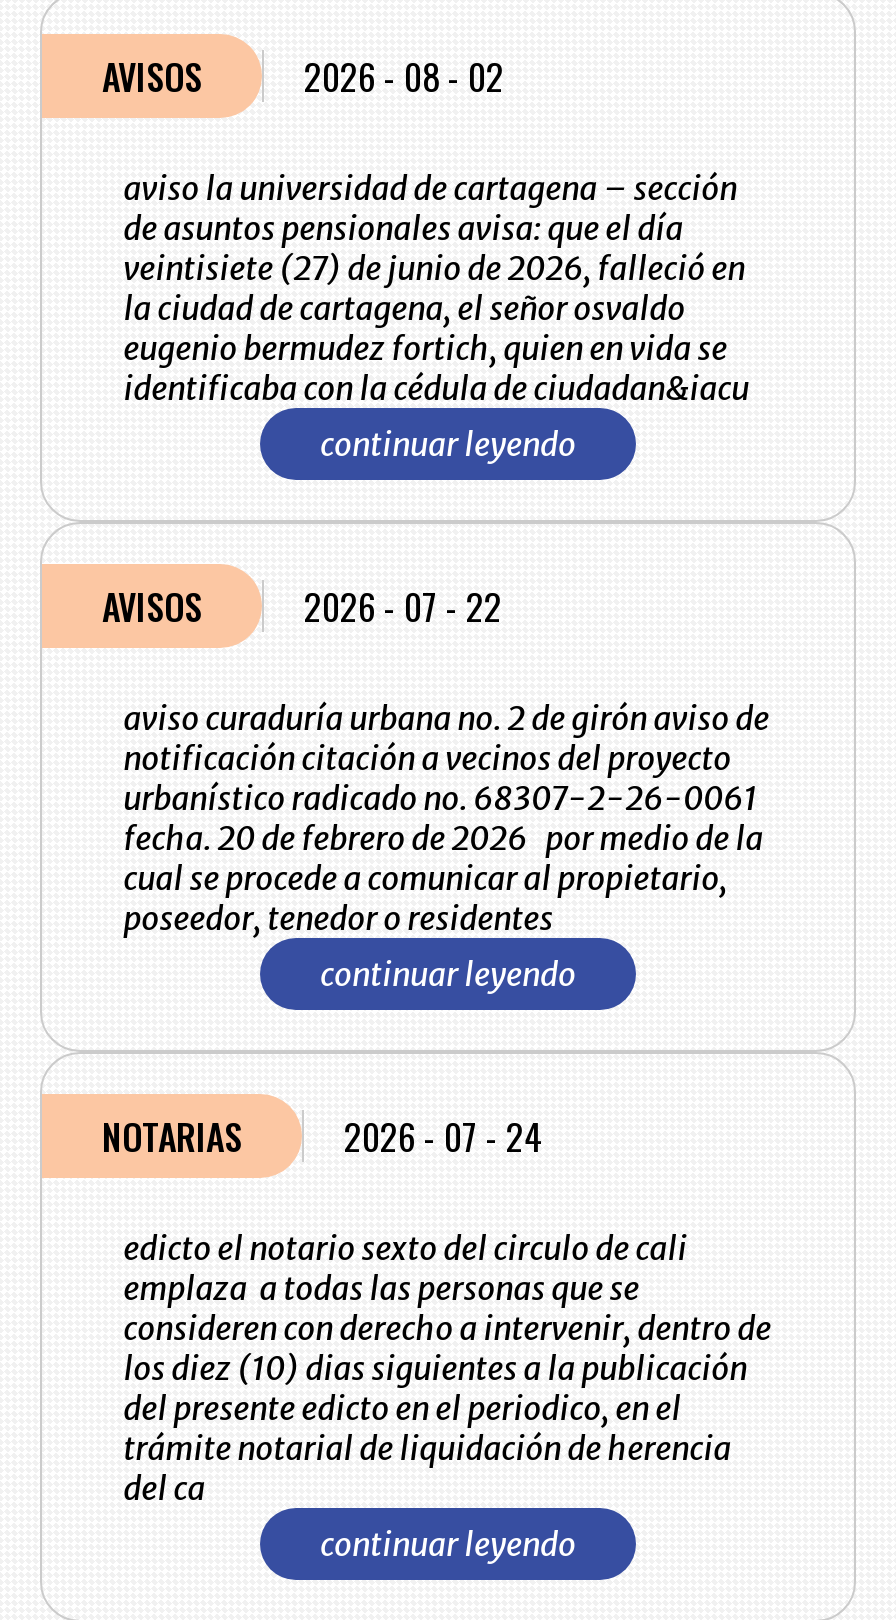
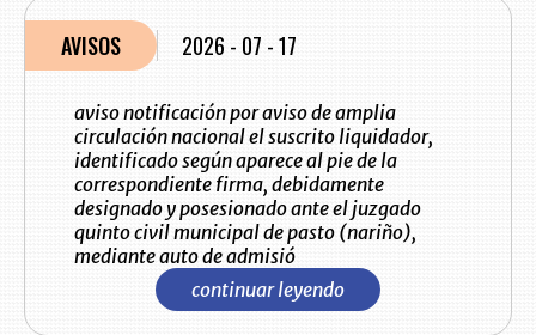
- 2026 - 08 - 02
- aviso la universidad de cartagena – sección
- de asuntos pensionales avisa: que el día
- veintisiete (27) de junio de 2026, falleció en
- la ciudad de cartagena, el señor osvaldo
- eugenio bermudez fortich, quien en vida se
- identificaba con la cédula de ciudadan&iacu
- continuar leyendo
- AVISOS
- 2026 - 07 - 22
- aviso curaduría urbana no. 2 de girón aviso de
- notificación citación a vecinos del proyecto
- urbanístico radicado no. 68307-2-26-0061
- fecha. 20 de febrero de 2026 por medio de la
- cual se procede a comunicar al propietario,
- poseedor, tenedor o residentes
- continuar leyendo
- NOTARIAS
- 2026 - 07 - 24
- edicto el notario sexto del circulo de cali
- emplaza a todas las personas que se
- consideren con derecho a intervenir, dentro de
- los diez (10) dias siguientes a la publicación
- del presente edicto en el periodico, en el
- trámite notarial de liquidación de herencia
- del ca
+ 2026 - 07 - 17
+ aviso notificación por aviso de amplia
+ circulación nacional el suscrito liquidador,
+ identificado según aparece al pie de la
+ correspondiente firma, debidamente
+ designado y posesionado ante el juzgado
+ quinto civil municipal de pasto (nariño),
+ mediante auto de admisió
